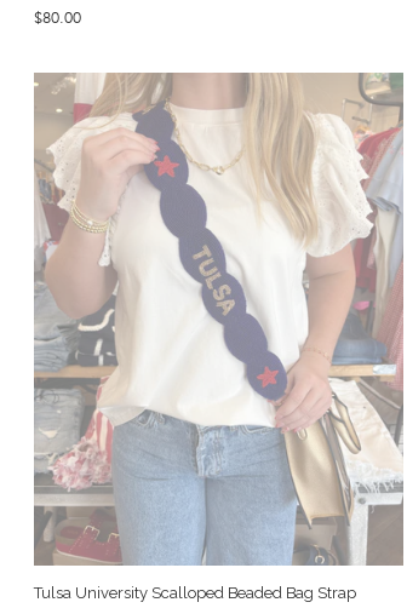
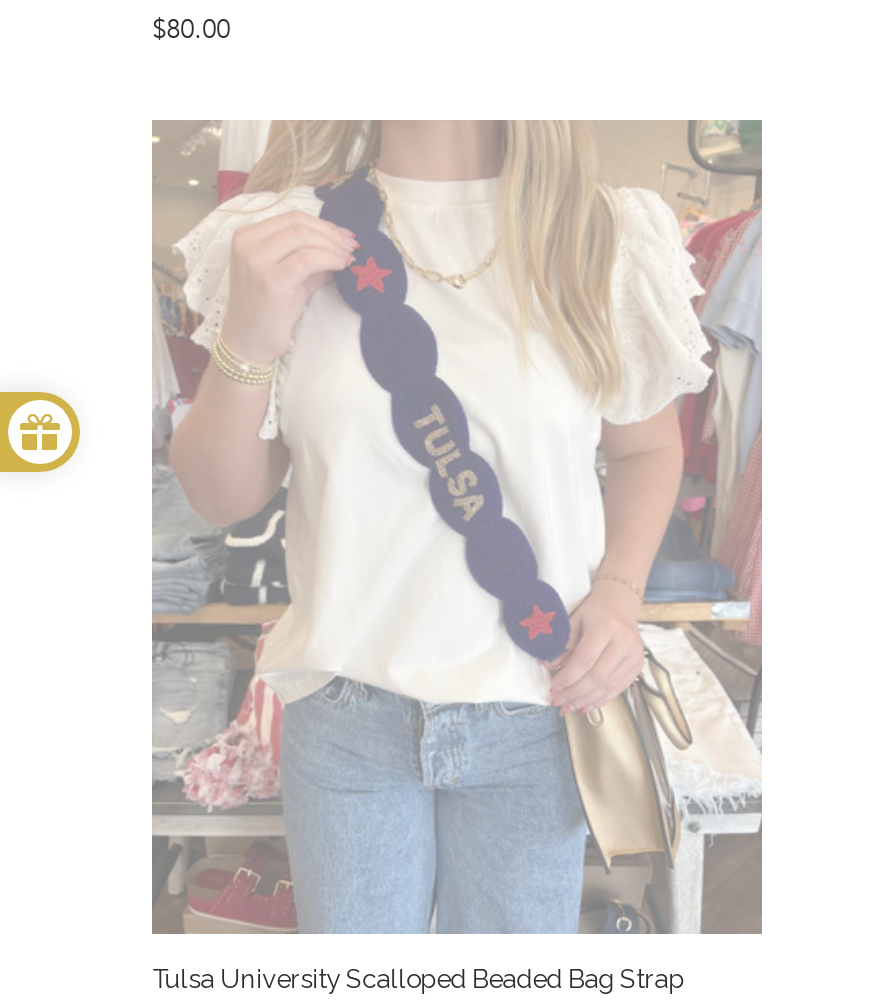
+ [image]
